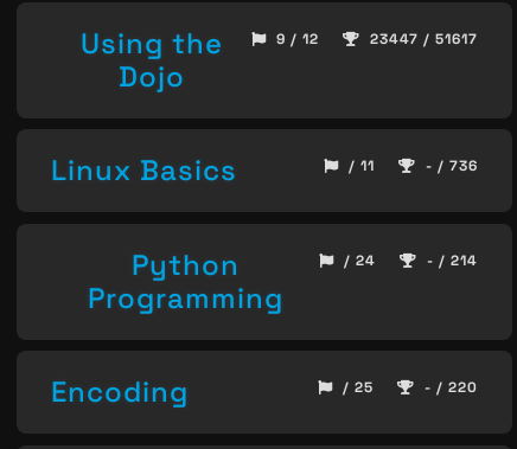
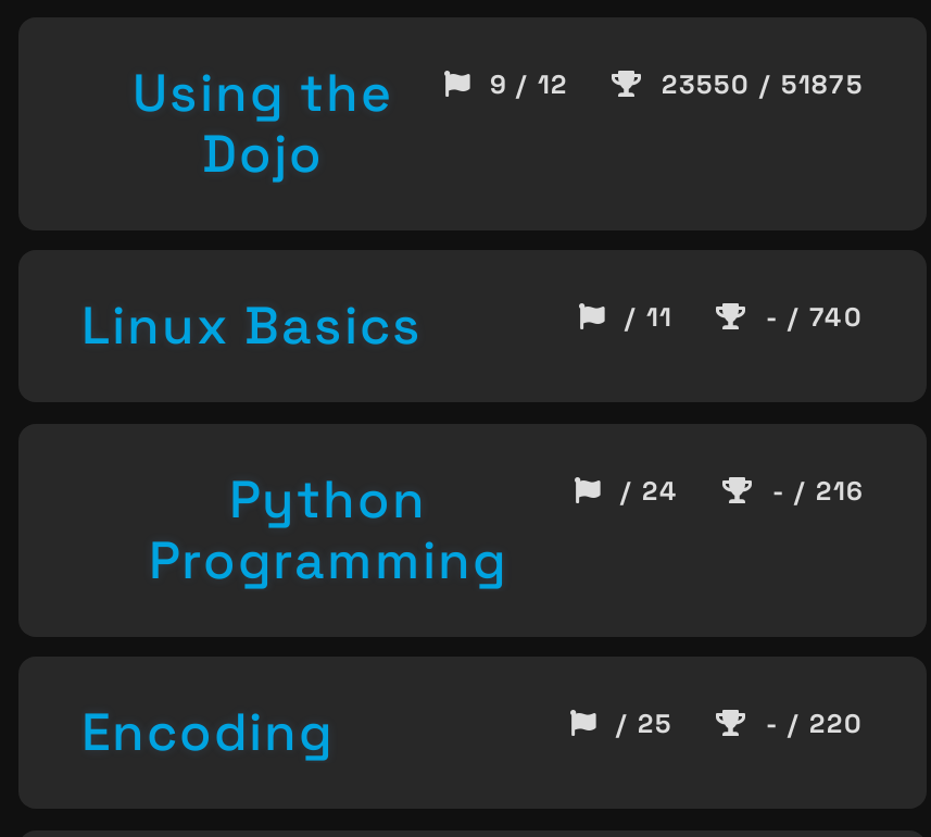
- 23447 / 51617
+ 23550 / 51875

- - / 736
+ - / 740

- - / 214
+ - / 216
